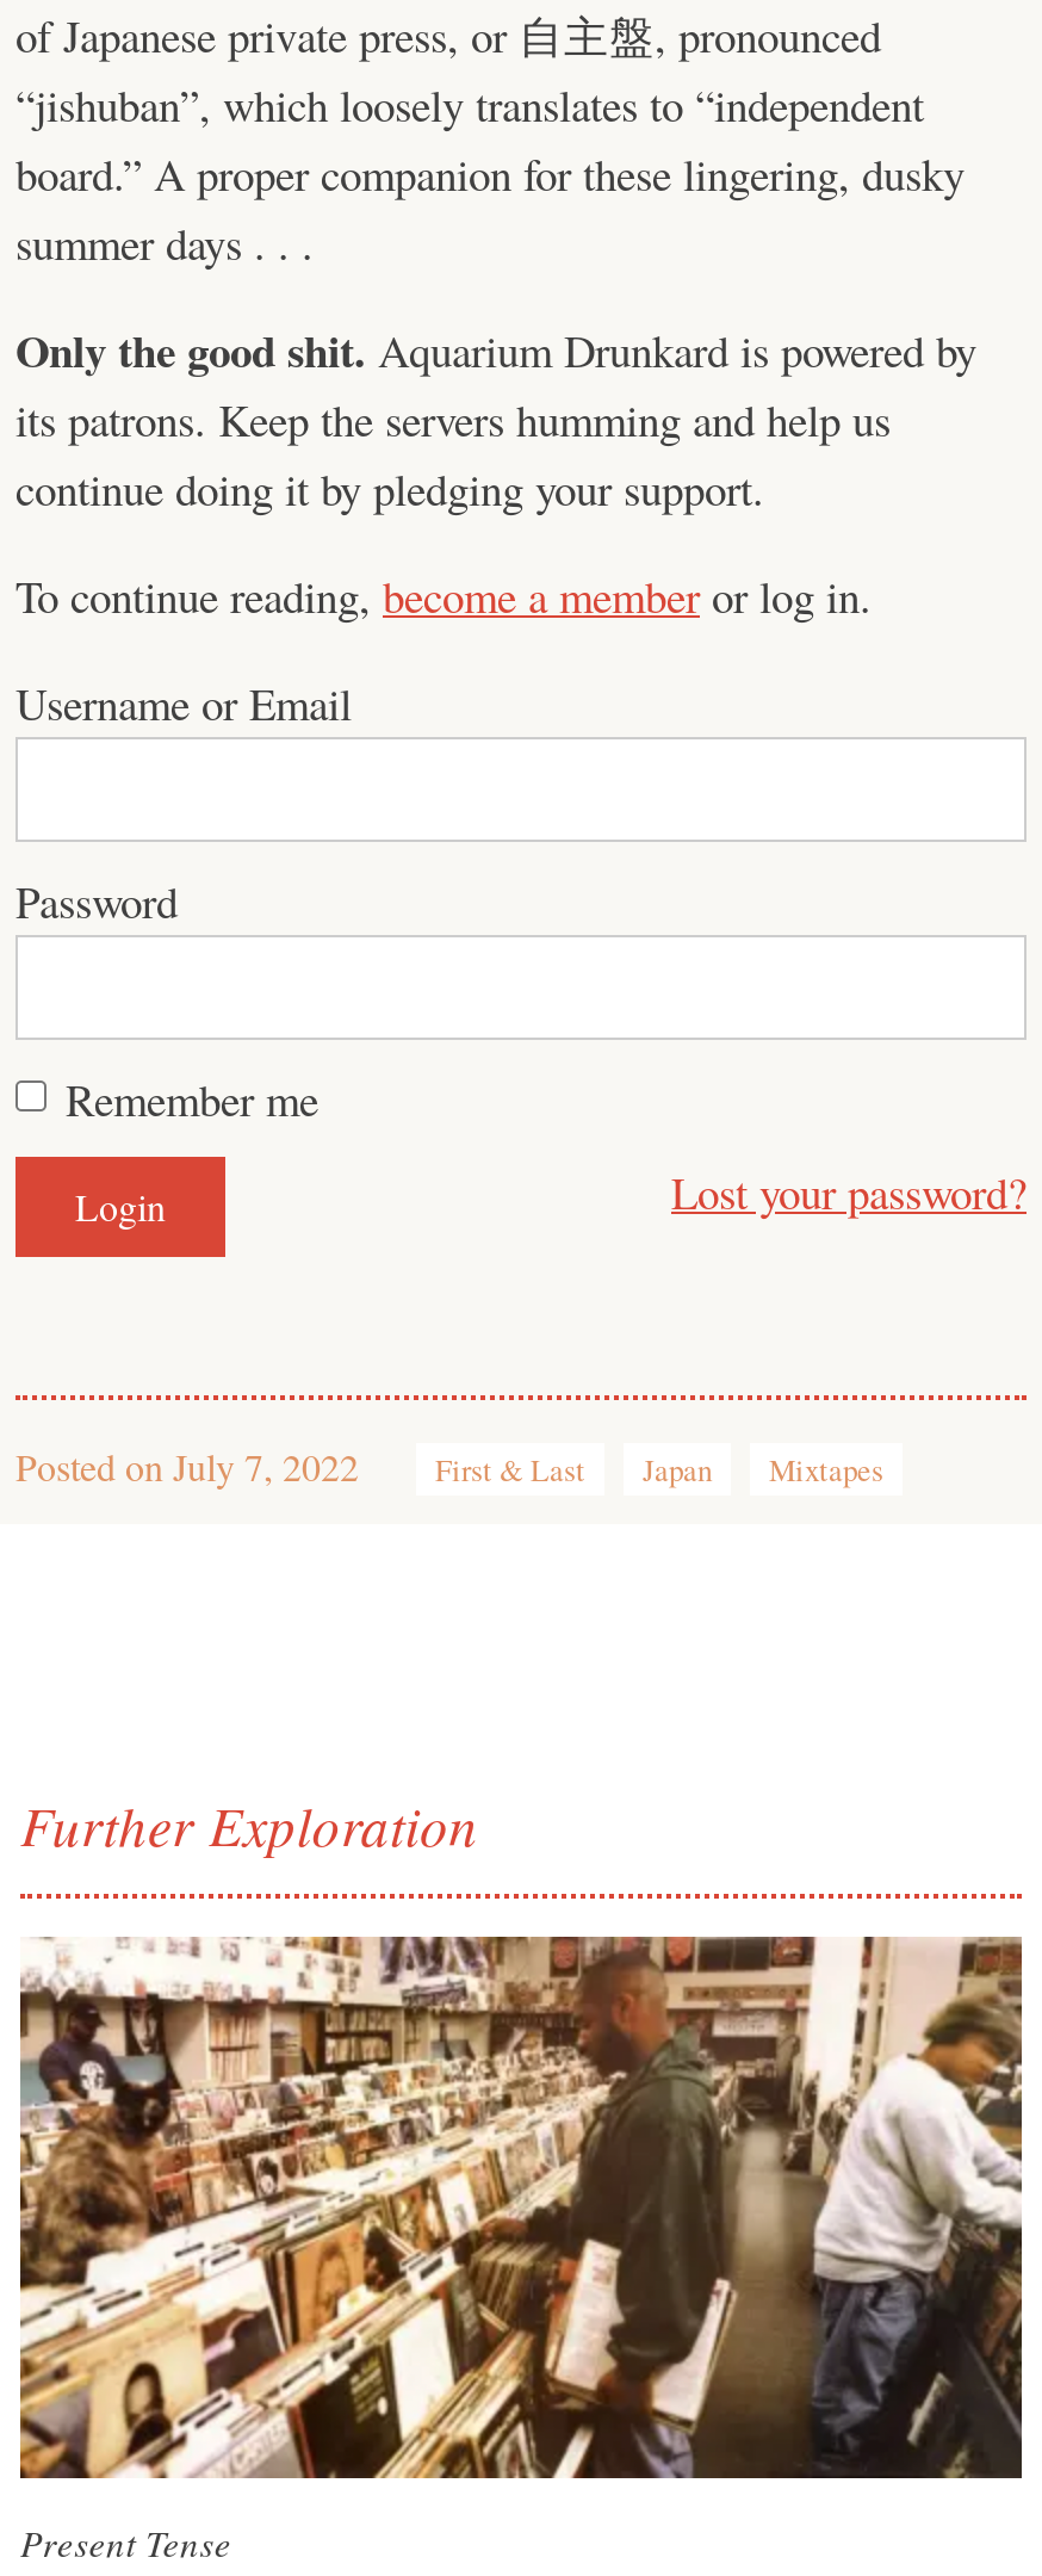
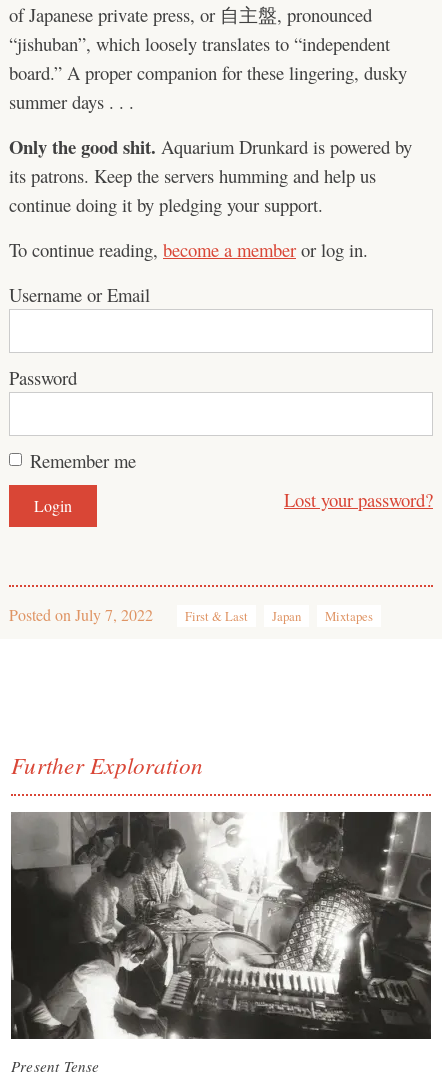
- [image]
+ [image]
